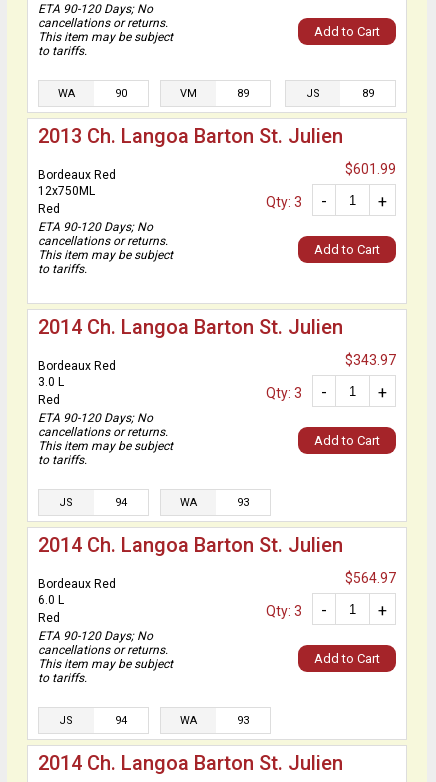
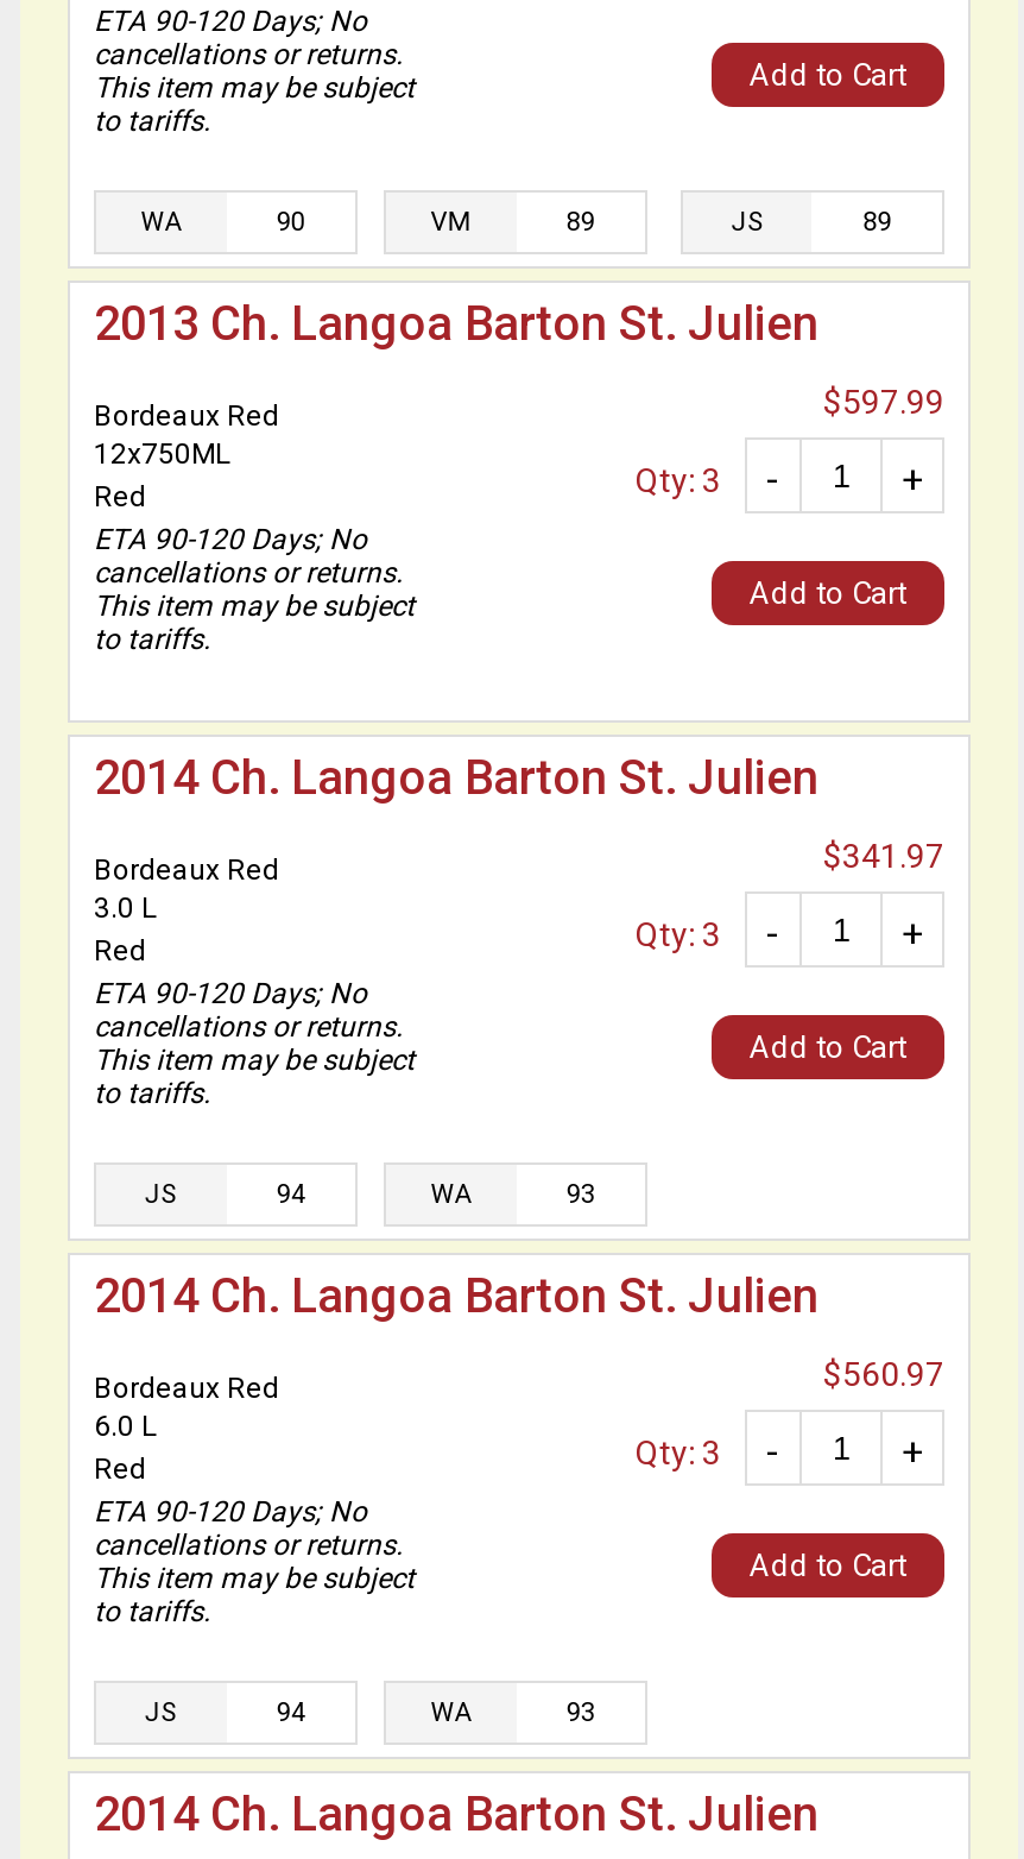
- $601.99
+ $597.99

- $343.97
+ $341.97

- $564.97
+ $560.97
